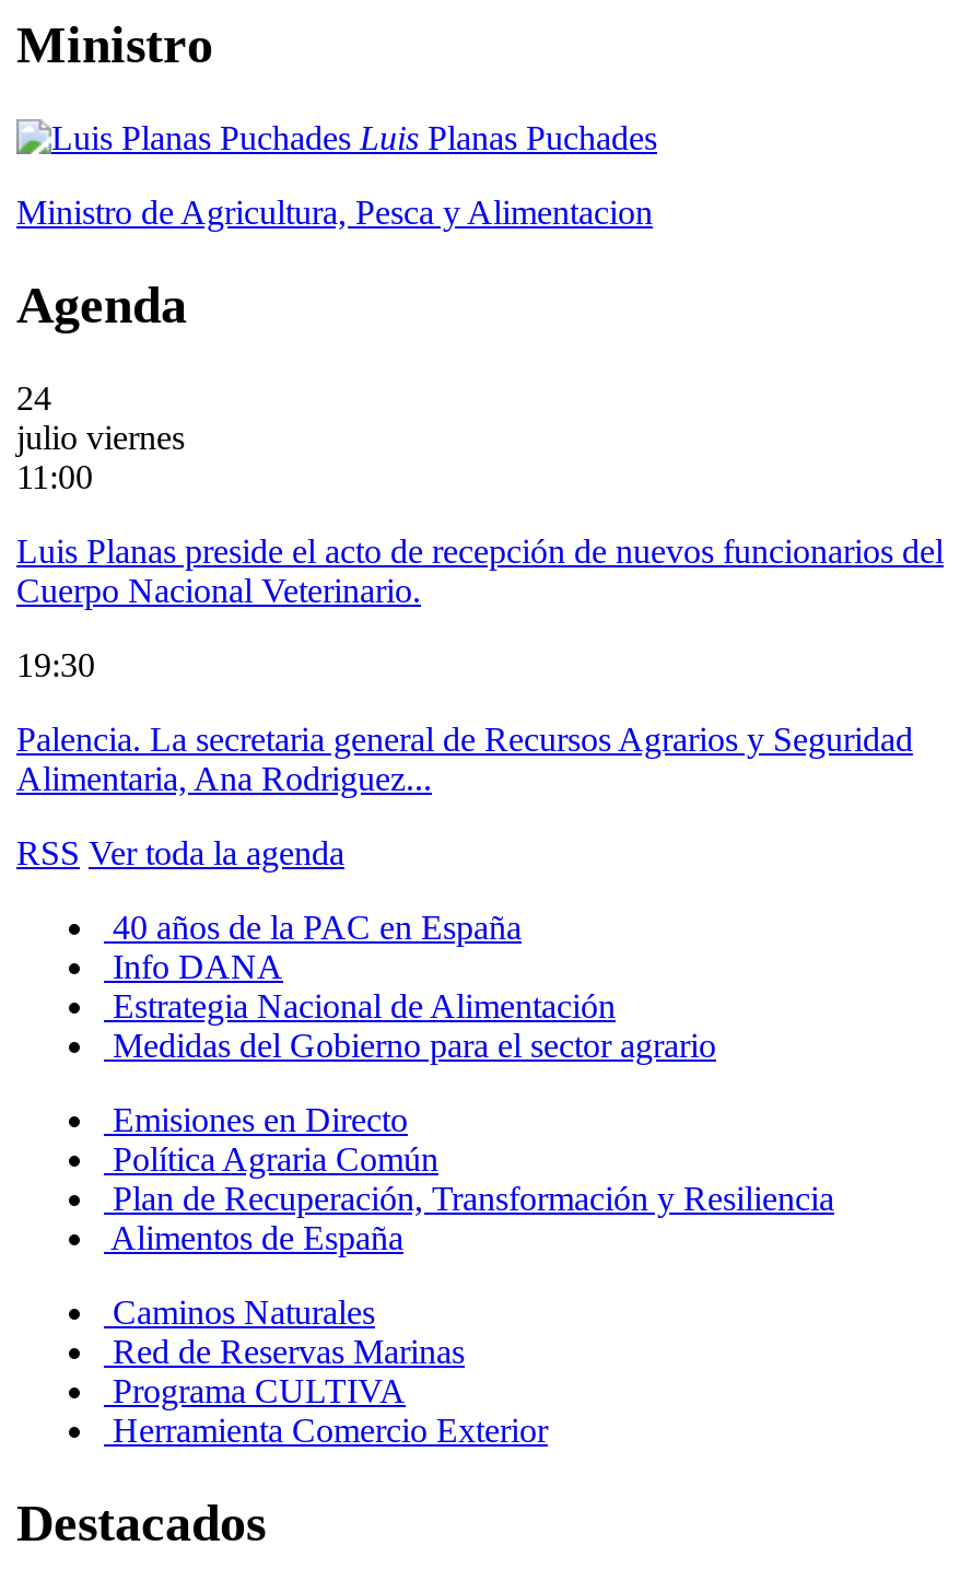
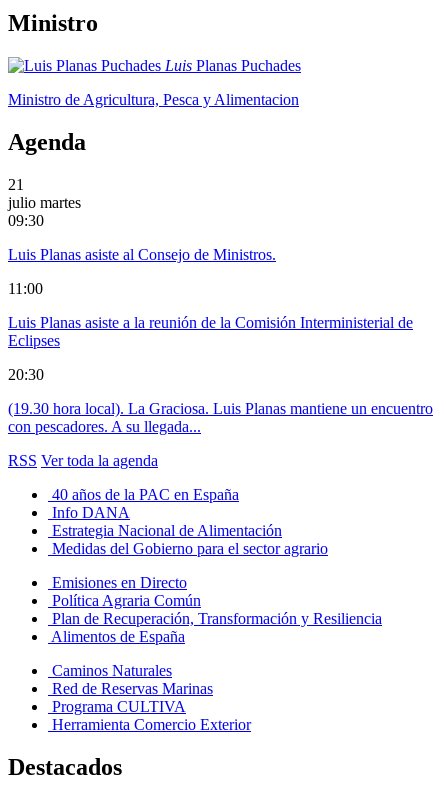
- 24
- julio viernes
+ 21
+ julio martes
+ 09:30
+ Luis Planas asiste al Consejo de Ministros.

- Luis Planas preside el acto de recepción de nuevos funcionarios del
- Cuerpo Nacional Veterinario.
+ Luis Planas asiste a la reunión de la Comisión Interministerial de
+ Eclipses

- 19:30
+ 20:30

- Palencia. La secretaria general de Recursos Agrarios y Seguridad
- Alimentaria, Ana Rodriguez...
+ (19.30 hora local). La Graciosa. Luis Planas mantiene un encuentro
+ con pescadores. A su llegada...
